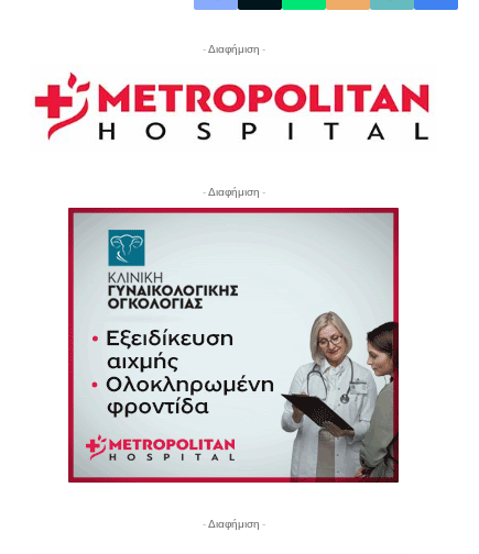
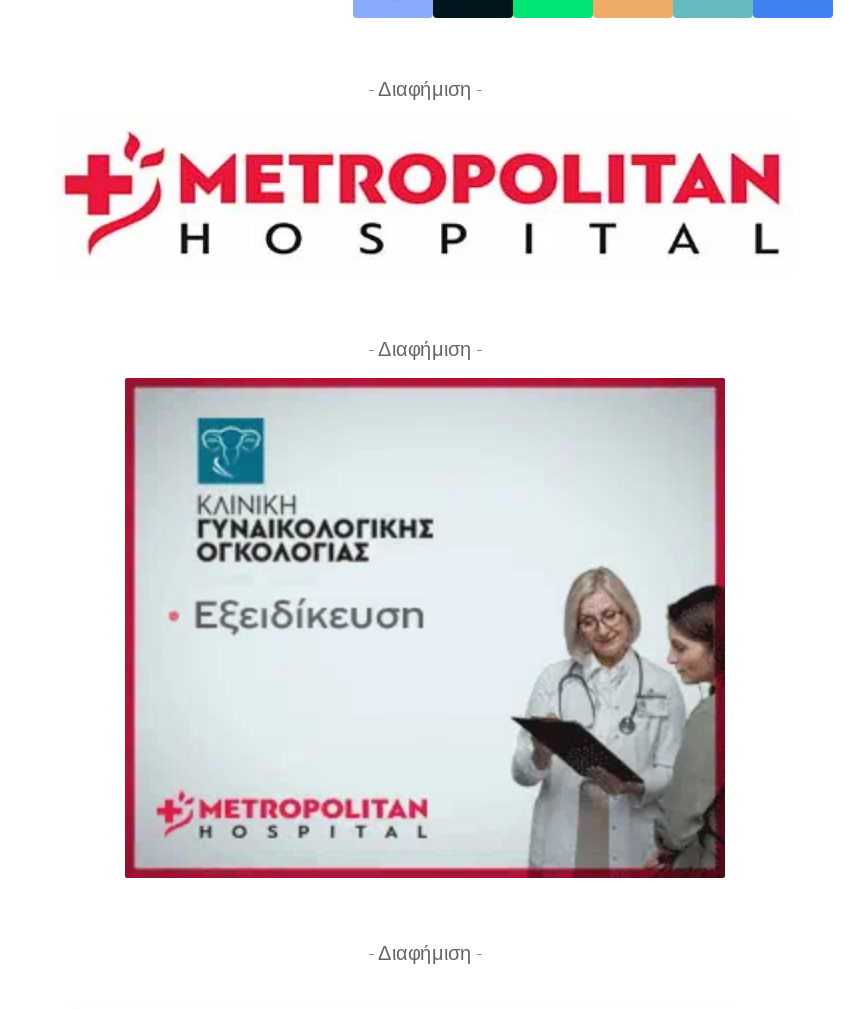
- [image]
